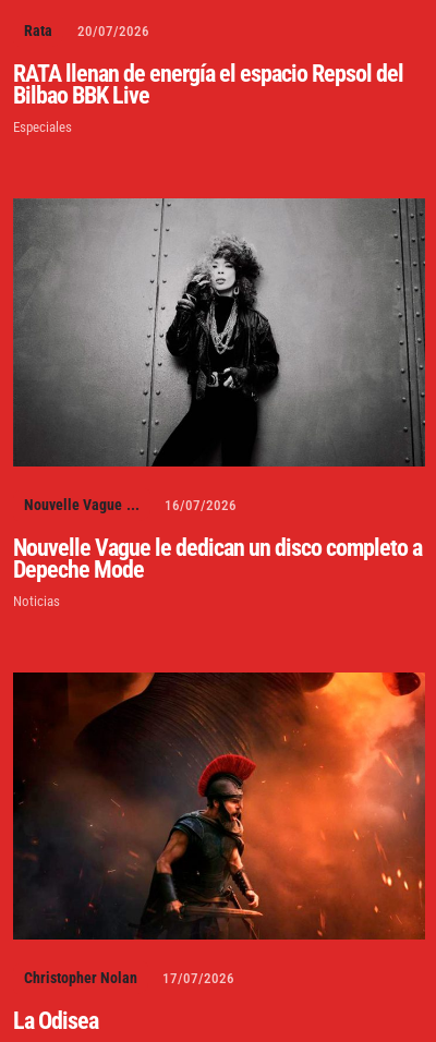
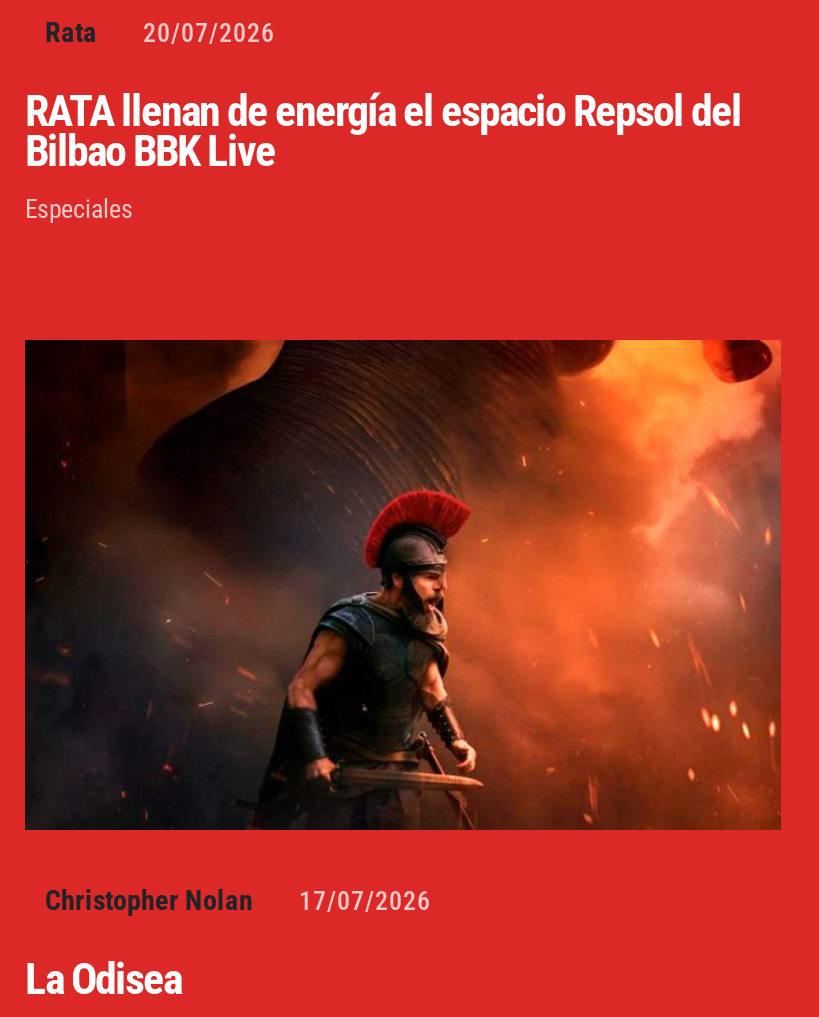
- [image]
- Nouvelle Vague ...
- 16/07/2026
- Nouvelle Vague le dedican un disco completo a
- Depeche Mode
- Noticias
